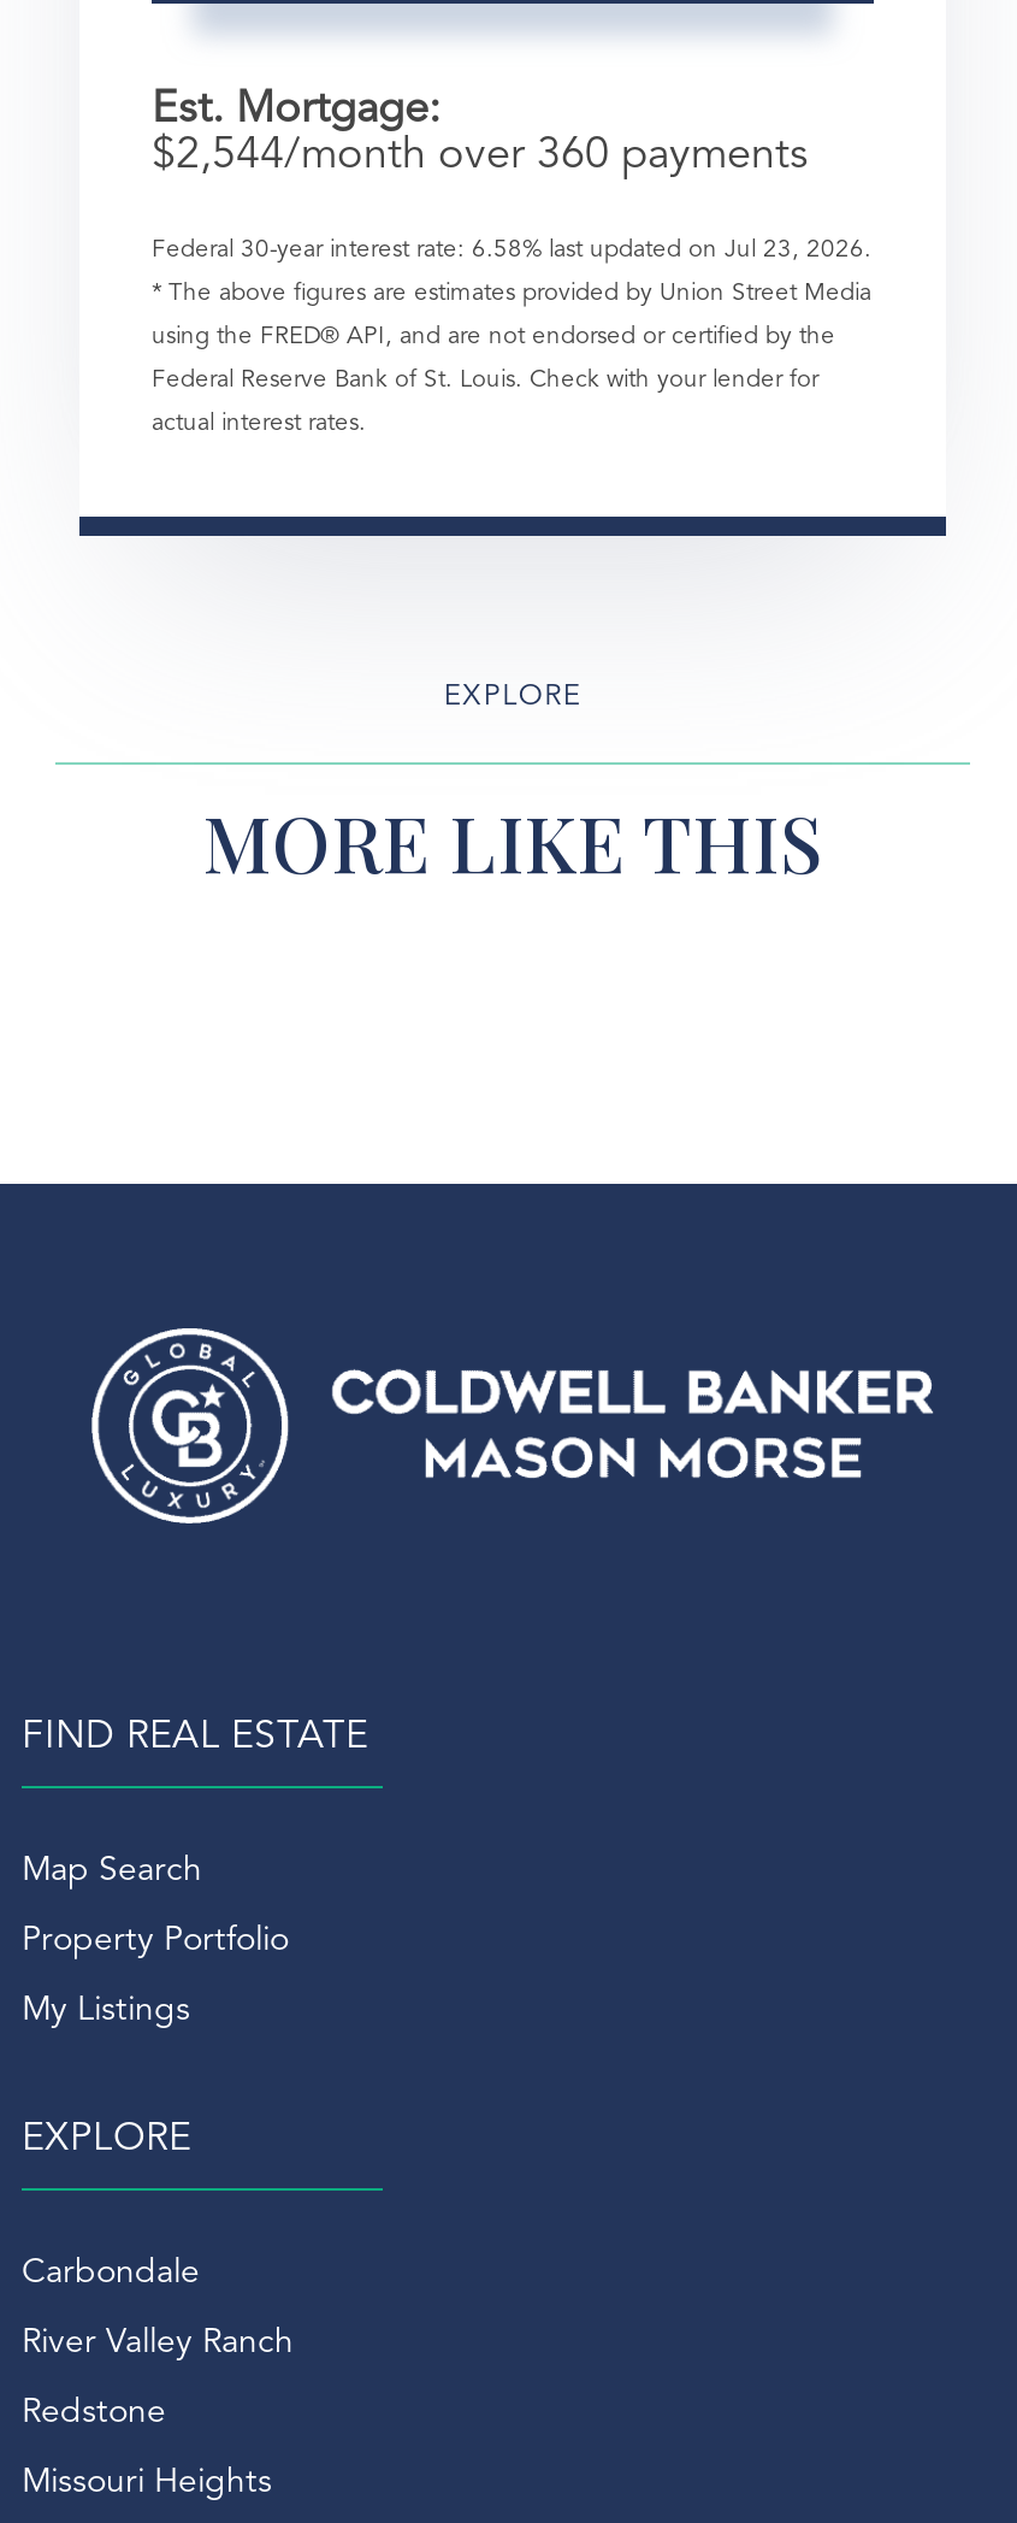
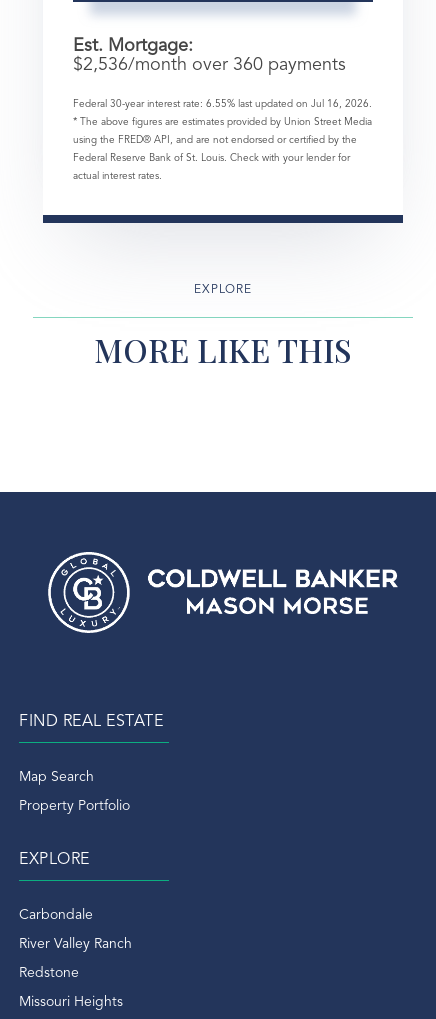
- $2,544/month over 360 payments
+ $2,536/month over 360 payments

- Federal 30-year interest rate: 6.58% last updated on Jul 23, 2026.
+ Federal 30-year interest rate: 6.55% last updated on Jul 16, 2026.

- My Listings
